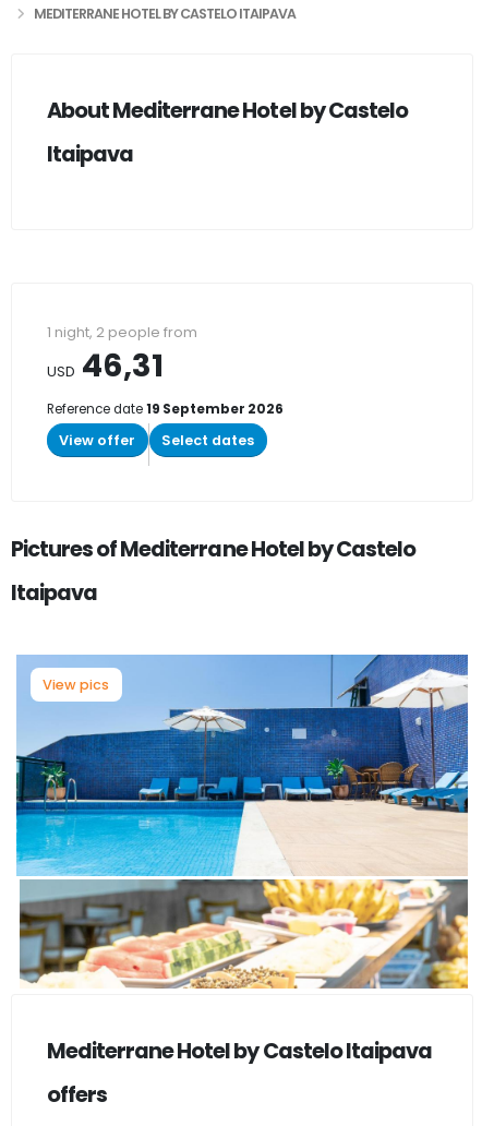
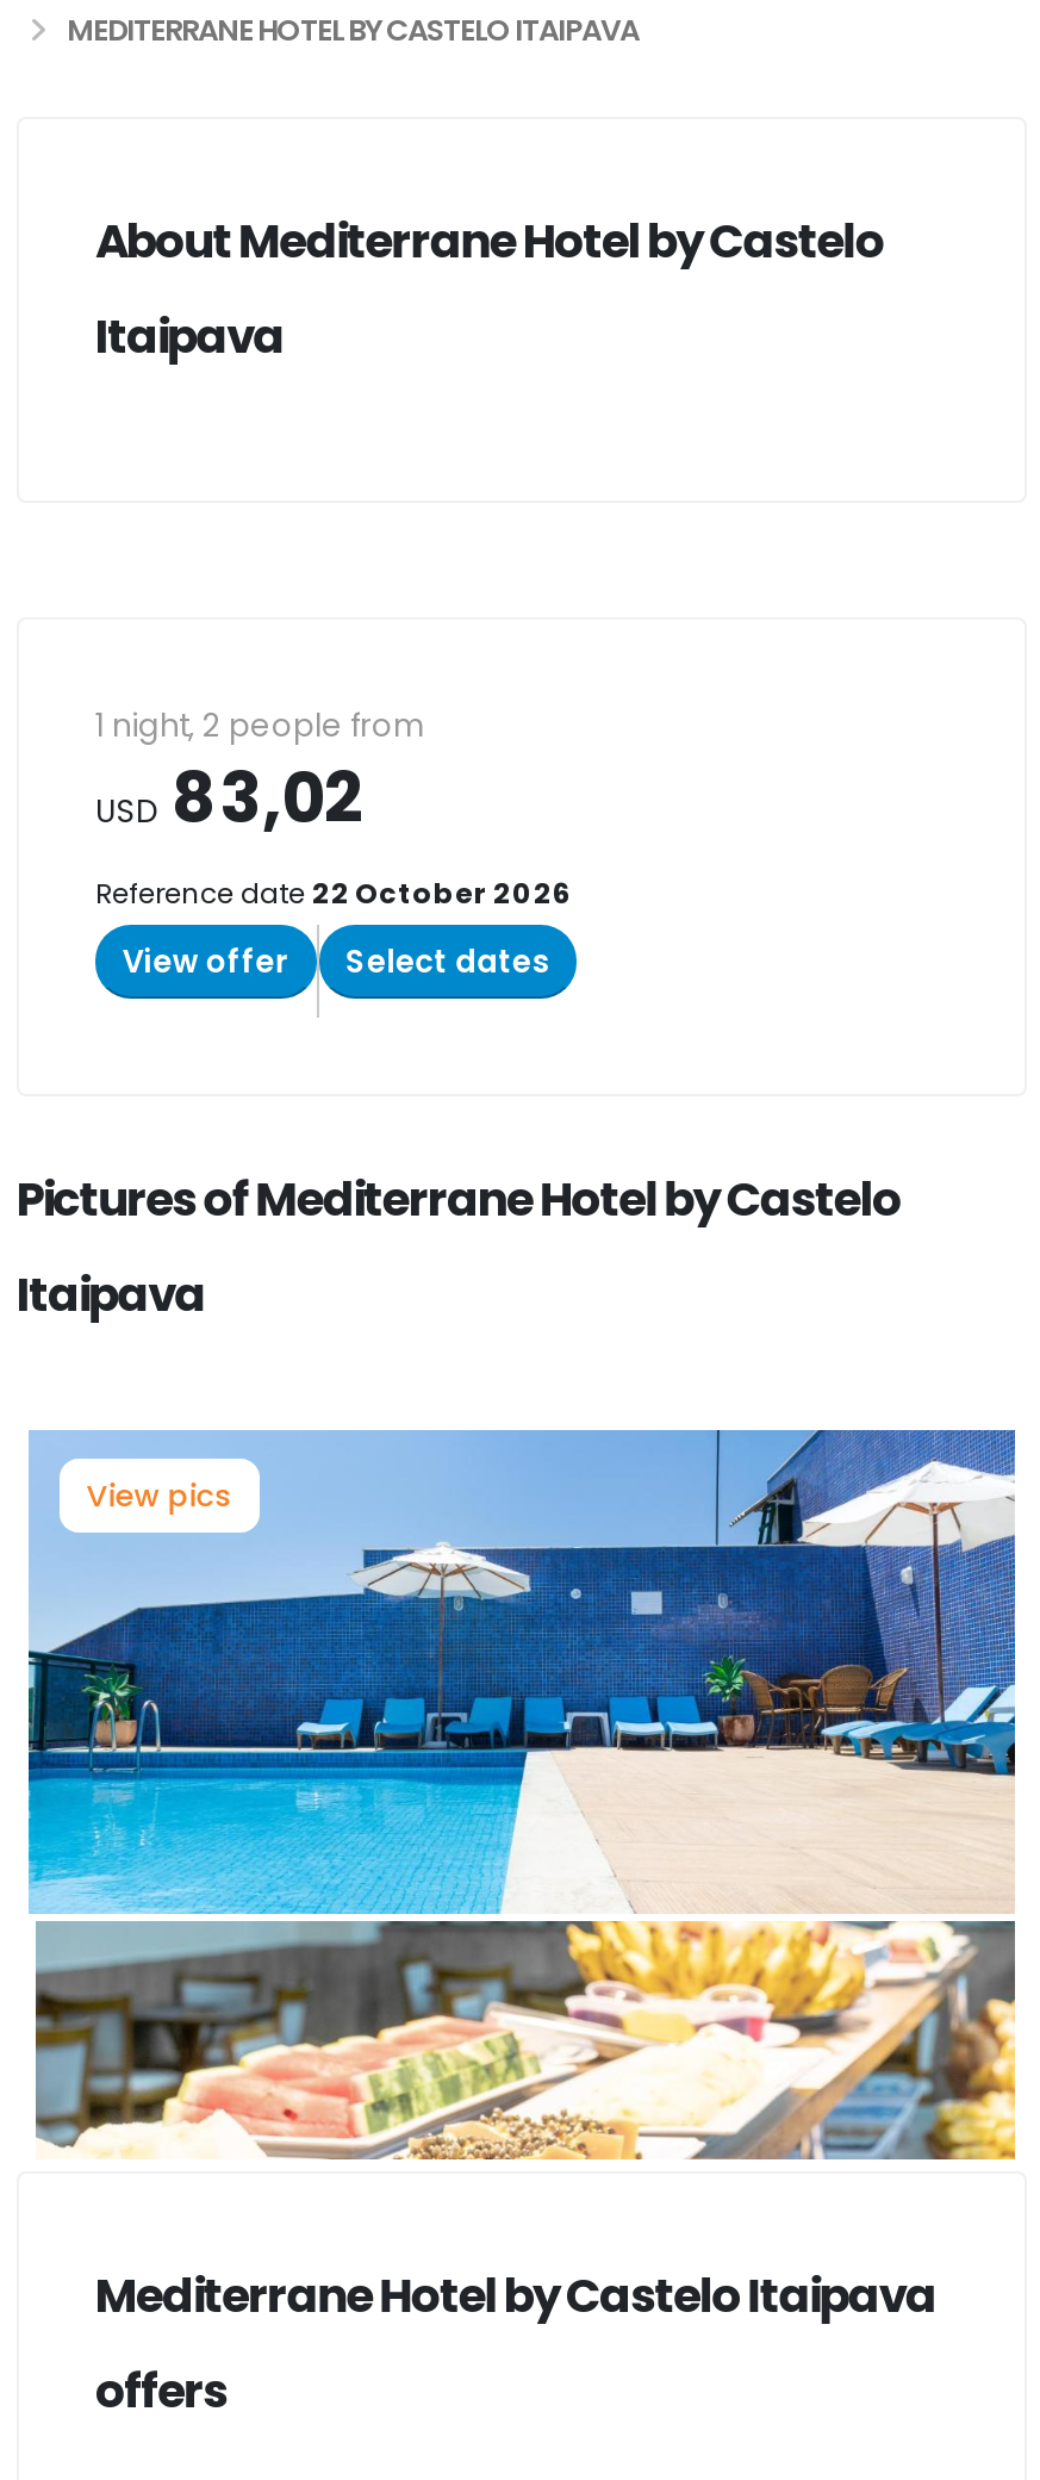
- USD 46,31
+ USD 83,02

- Reference date 19 September 2026
+ Reference date 22 October 2026
